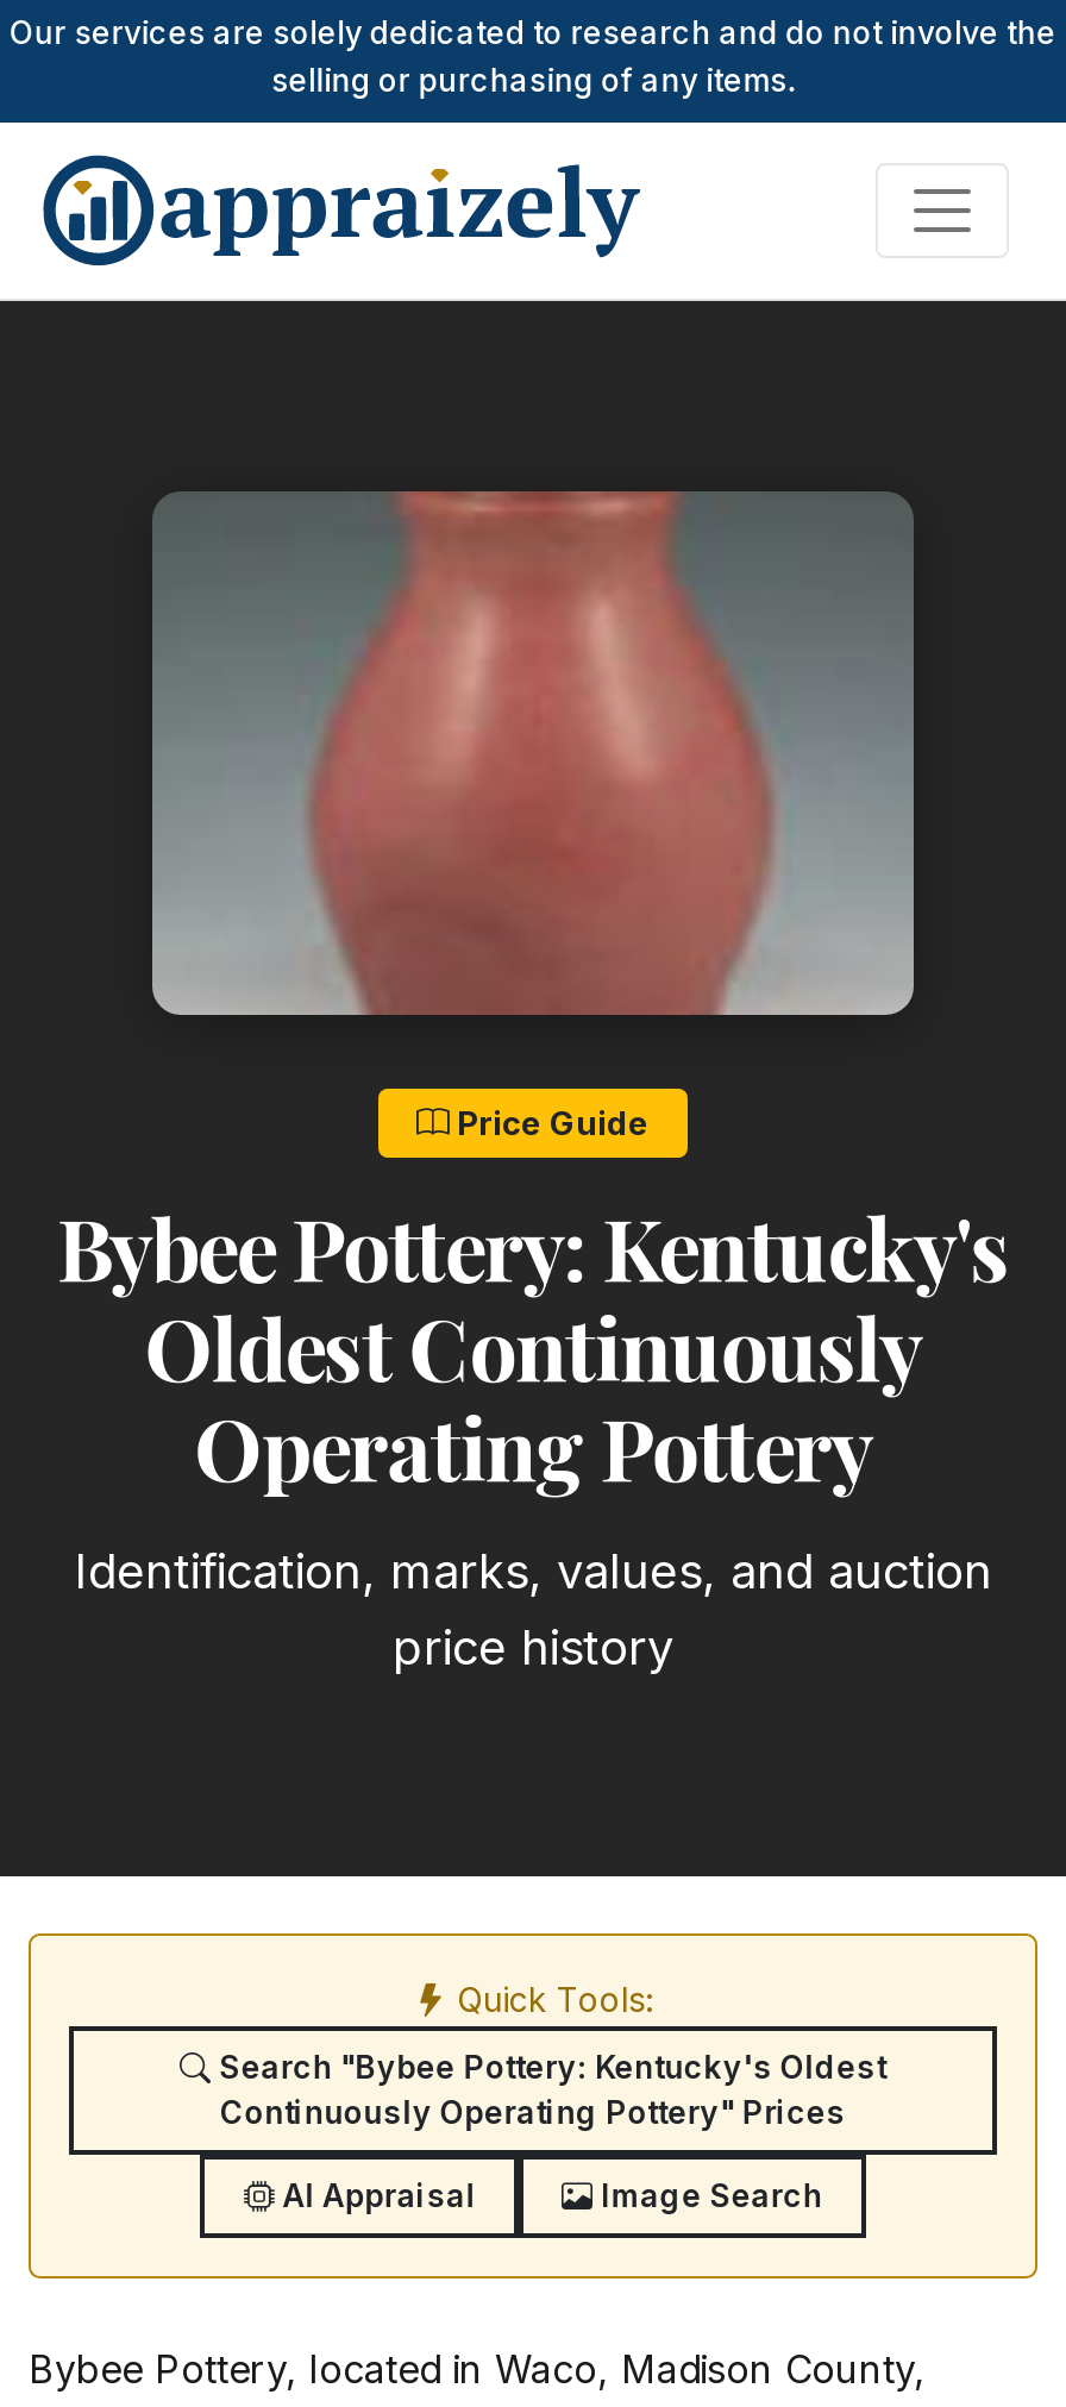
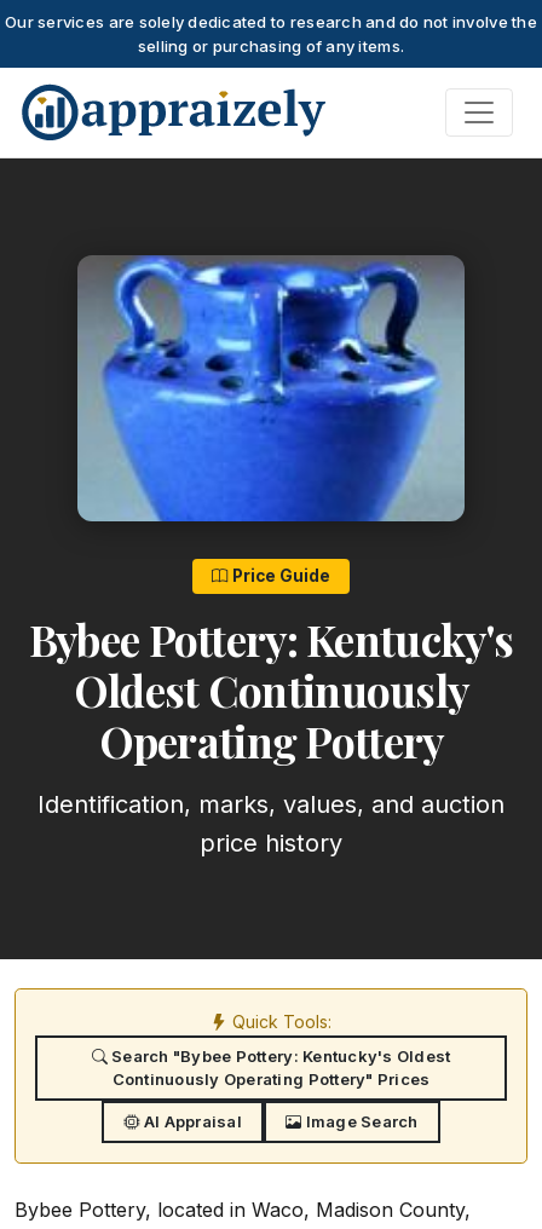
- [image]
+ [image]
